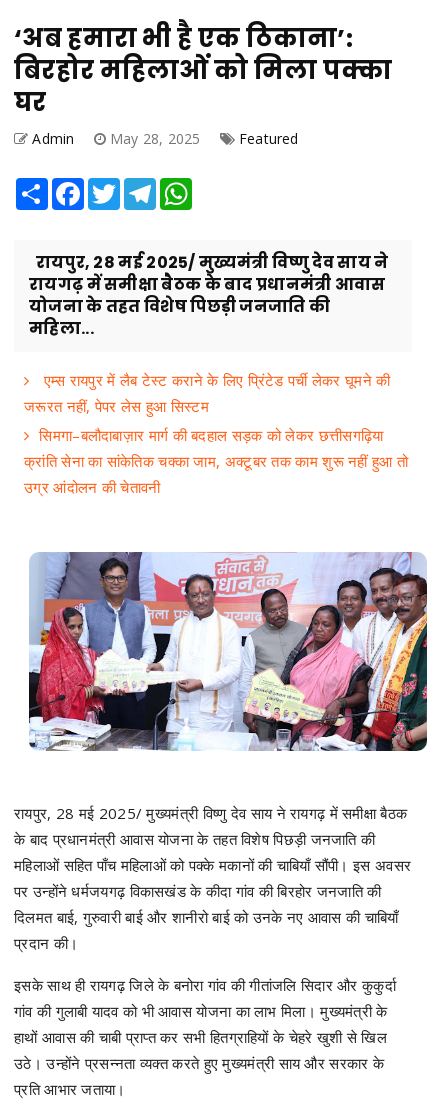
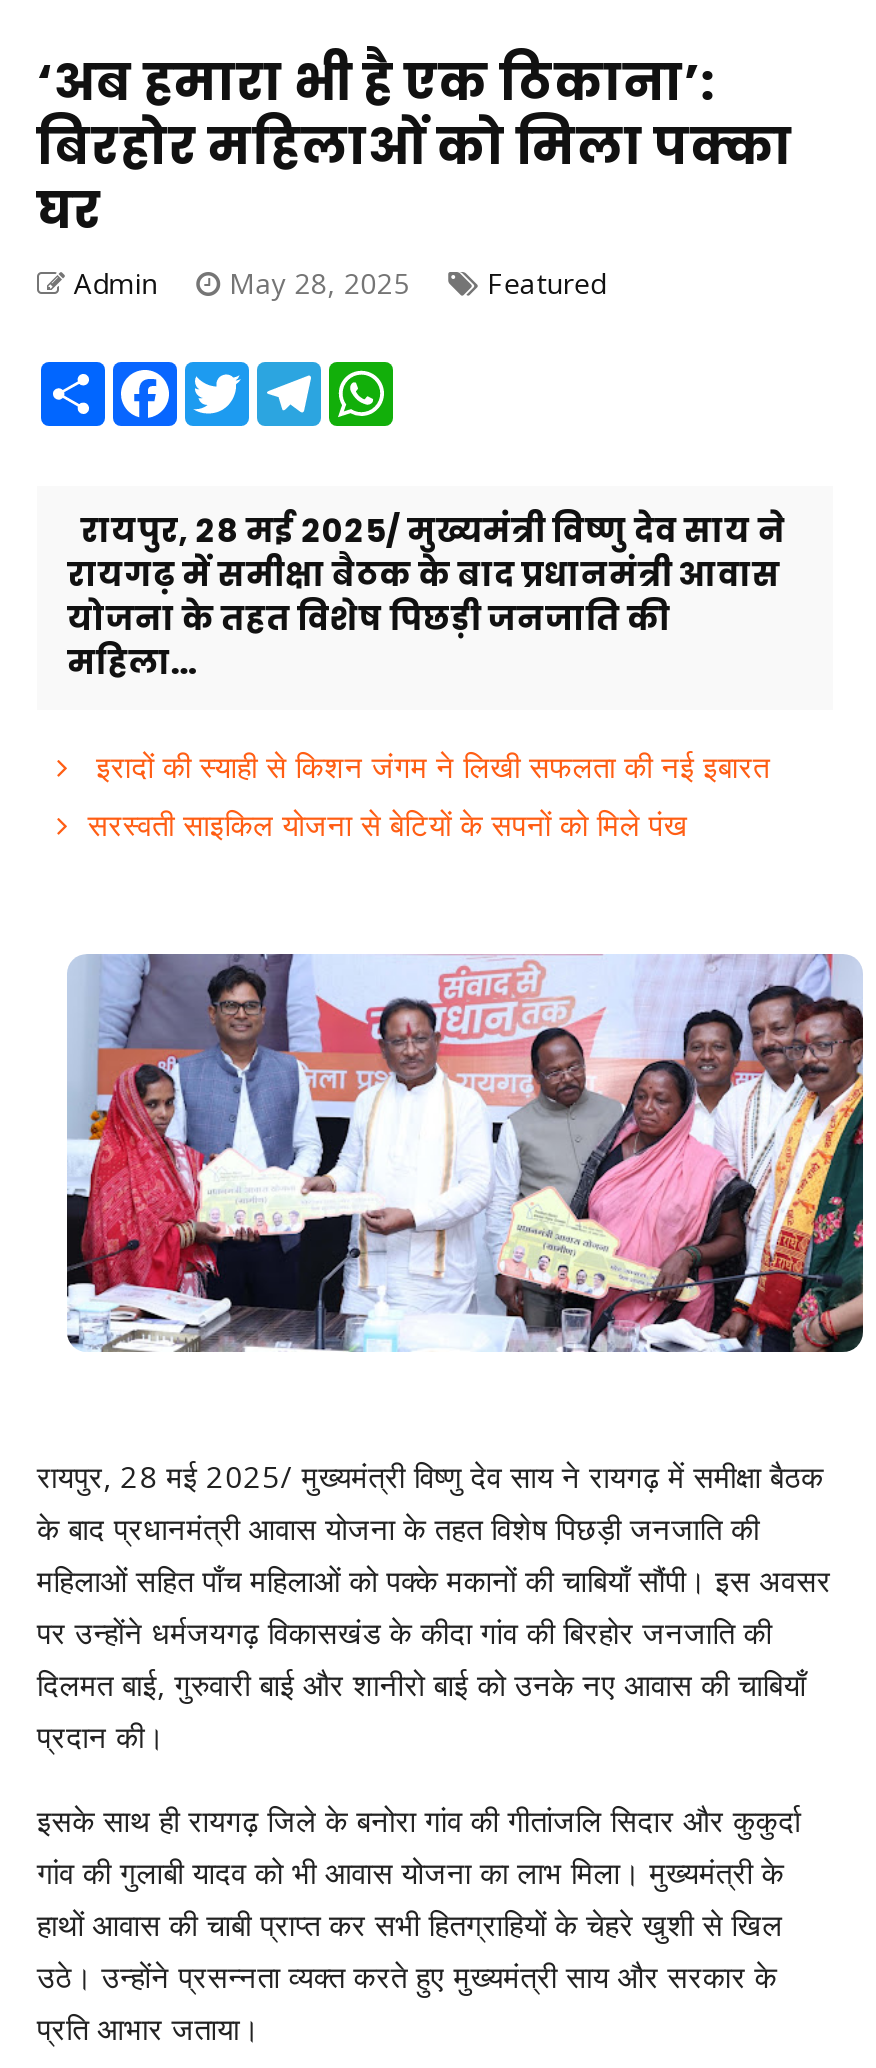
- एम्स रायपुर में लैब टेस्ट कराने के लिए प्रिंटेड पर्ची लेकर घूमने की
- जरूरत नहीं, पेपर लेस हुआ सिस्टम
- सिमगा–बलौदाबाज़ार मार्ग की बदहाल सड़क को लेकर छत्तीसगढ़िया
- क्रांति सेना का सांकेतिक चक्का जाम, अक्टूबर तक काम शुरू नहीं हुआ तो
- उग्र आंदोलन की चेतावनी
+ इरादों की स्याही से किशन जंगम ने लिखी सफलता की नई इबारत
+ सरस्वती साइकिल योजना से बेटियों के सपनों को मिले पंख
